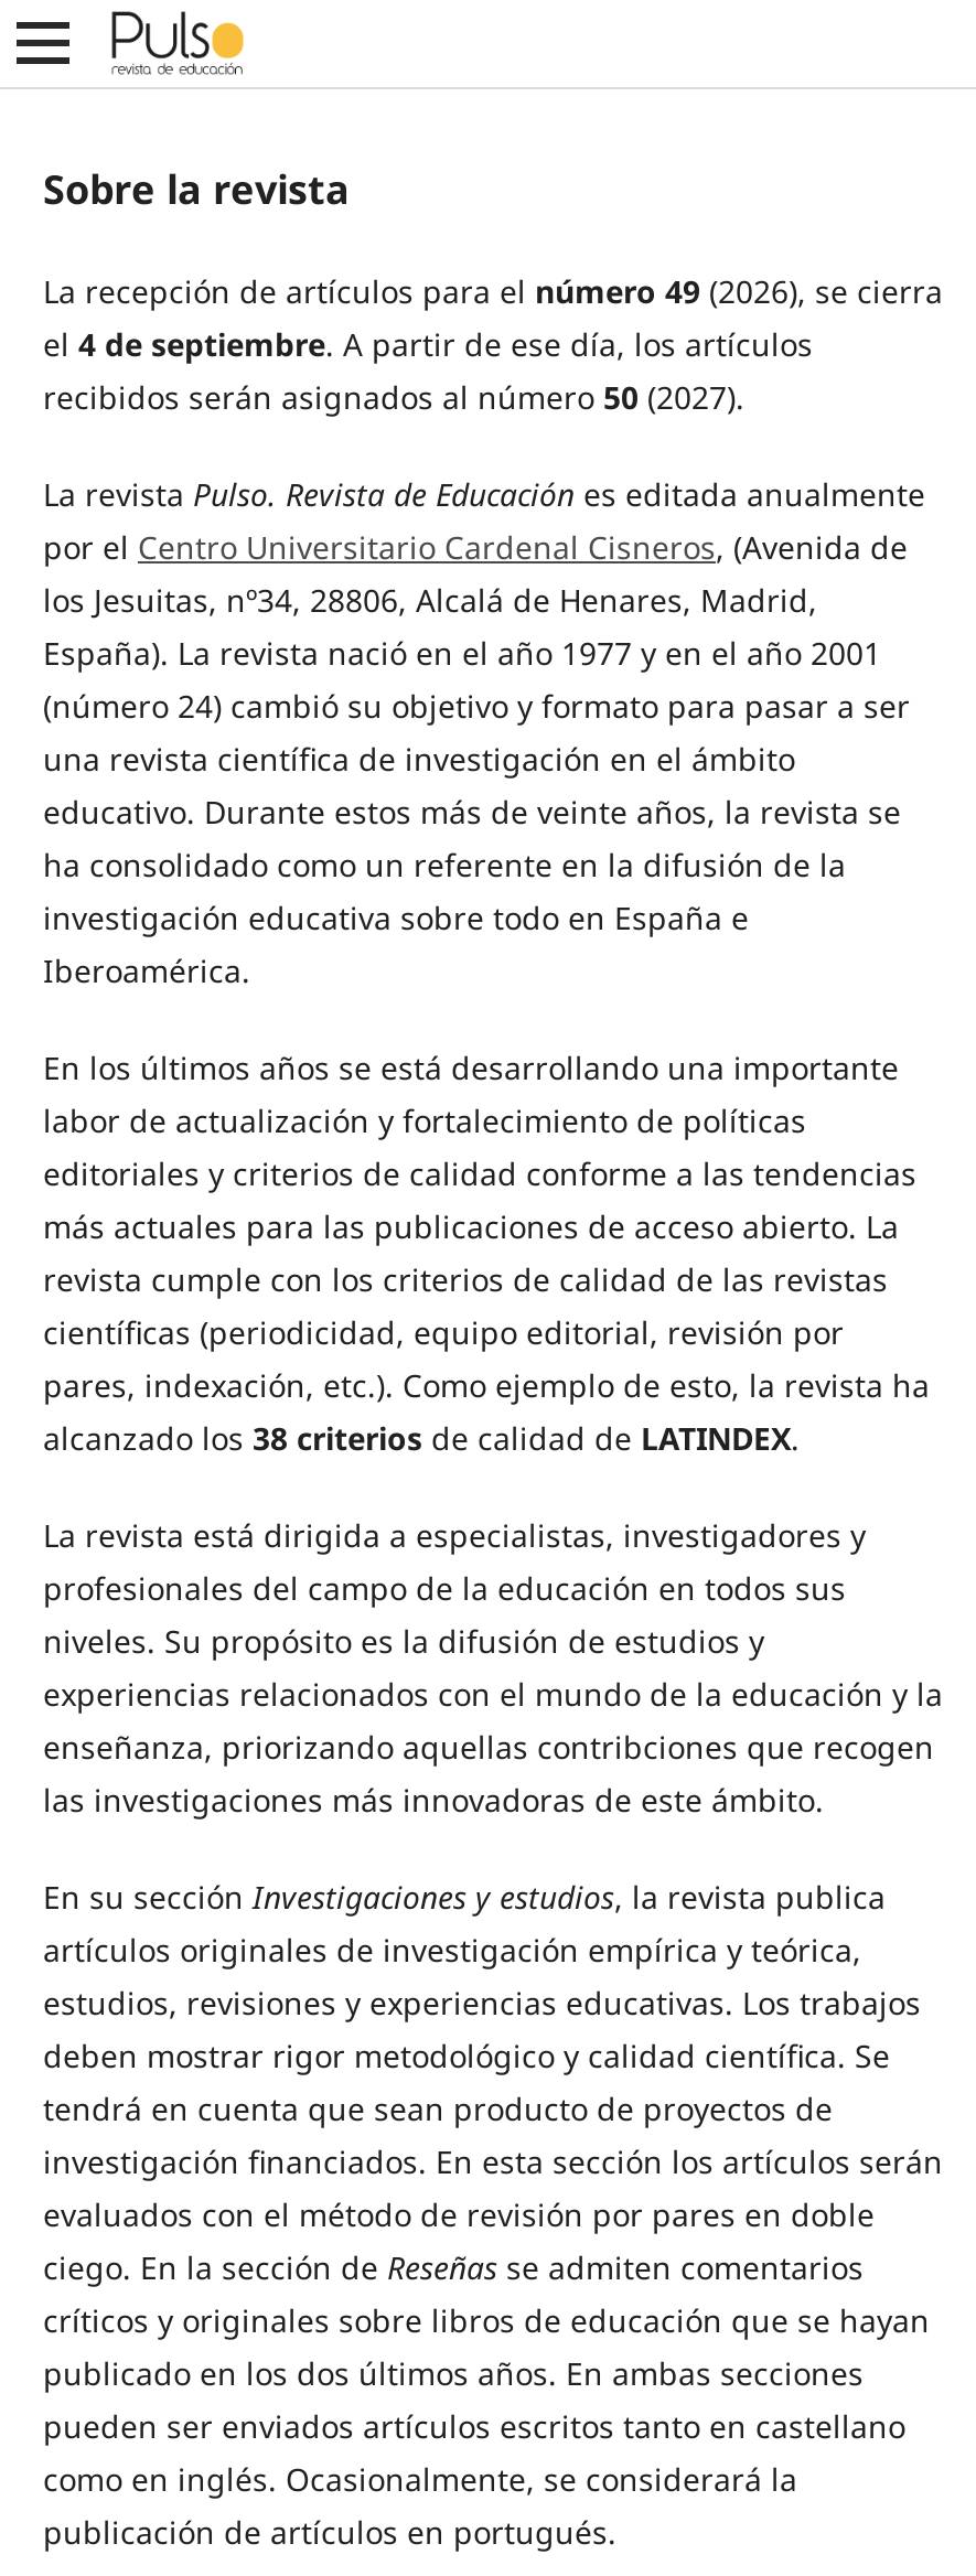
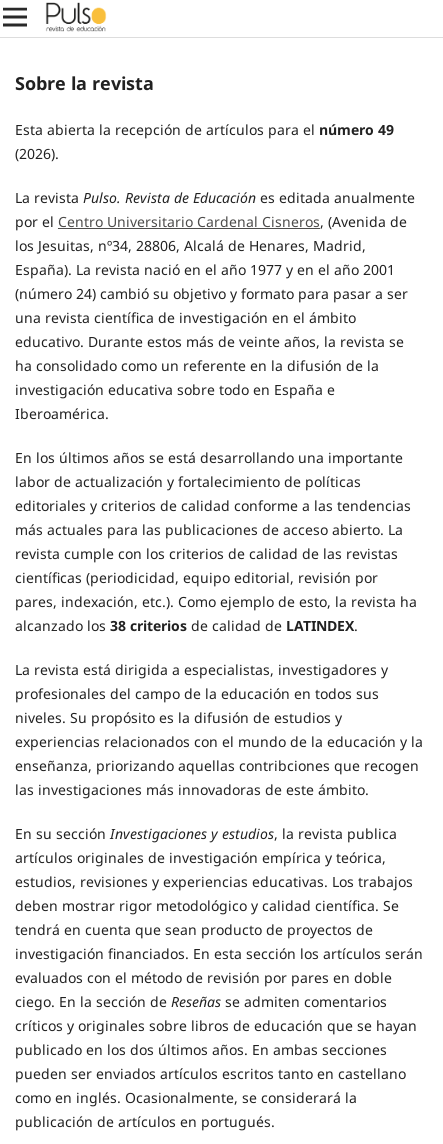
- La recepción de artículos para el número 49 (2026), se cierra
- el 4 de septiembre. A partir de ese día, los artículos
- recibidos serán asignados al número 50 (2027).
+ Esta abierta la recepción de artículos para el número 49
+ (2026).
